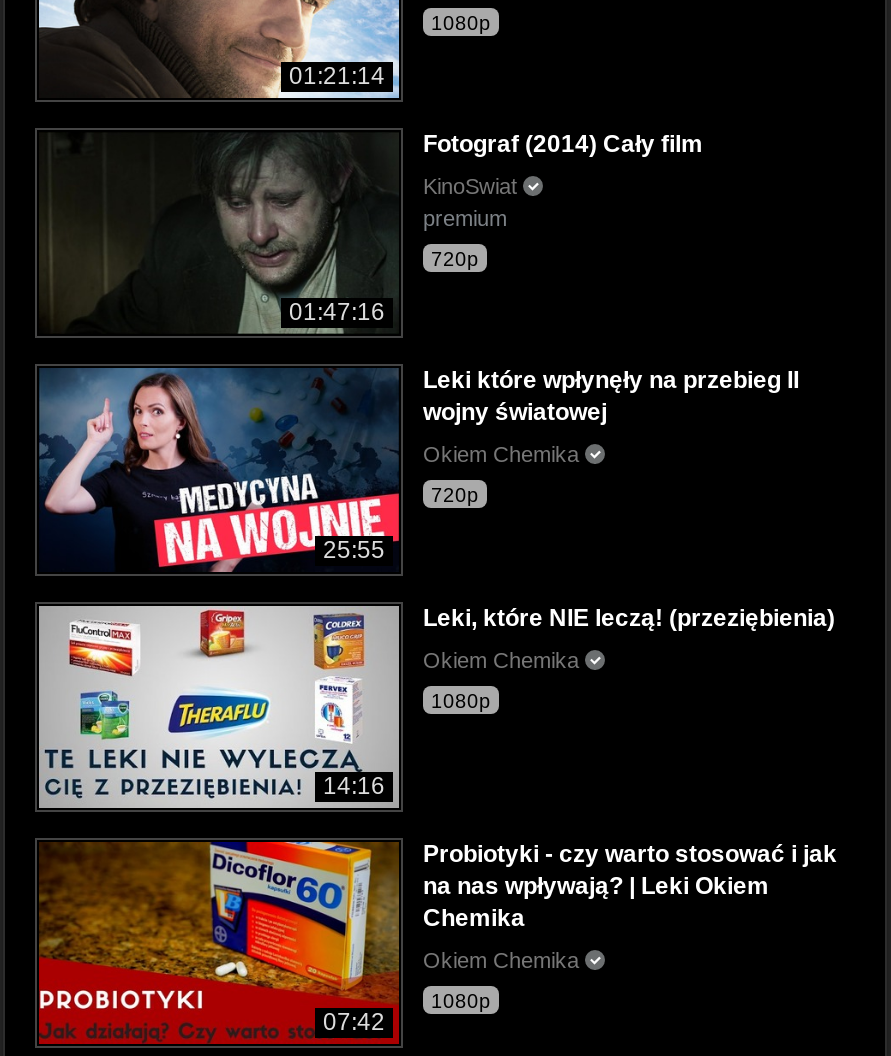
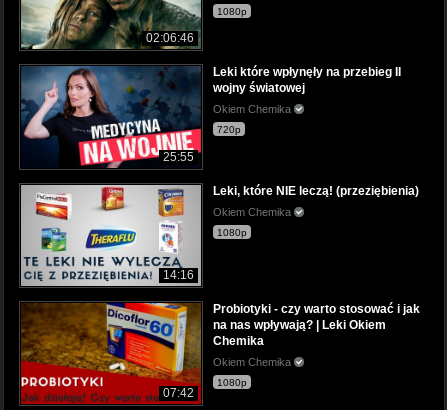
- 01:21:14
+ 02:06:46

- [image]
- 01:47:16

- Fotograf (2014) Cały film
- KinoSwiat
- premium
- 720p
